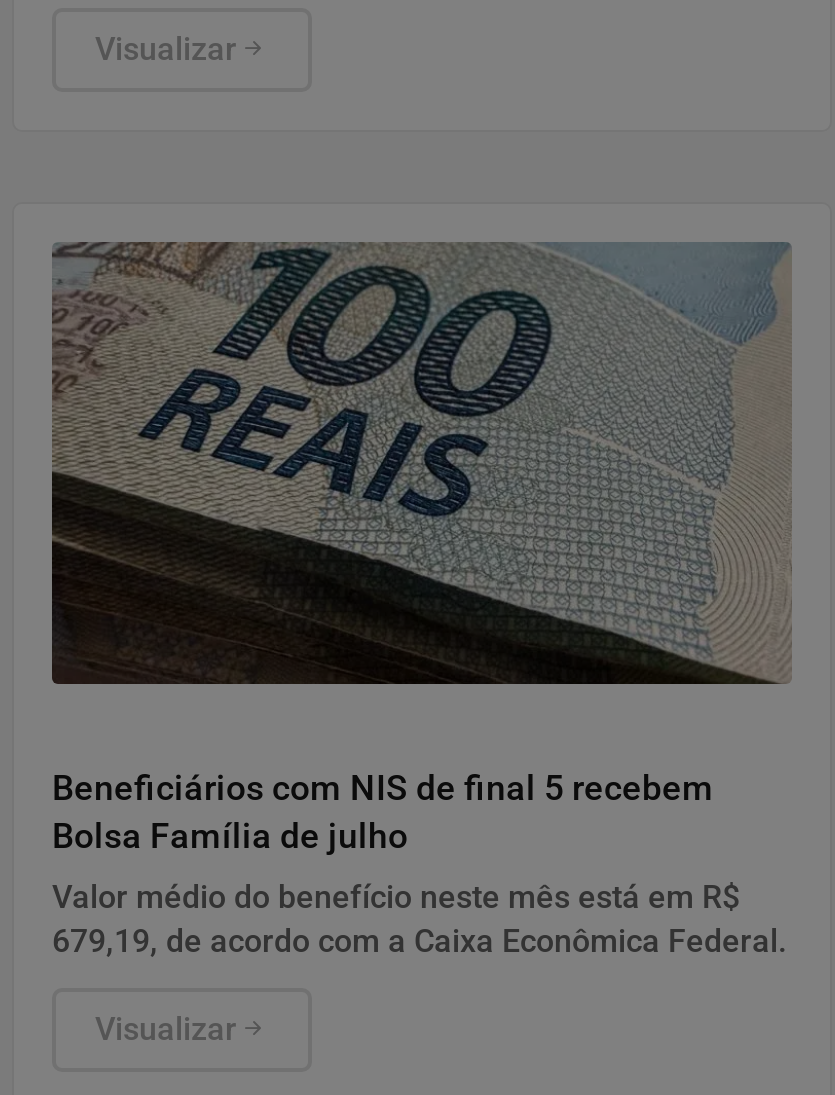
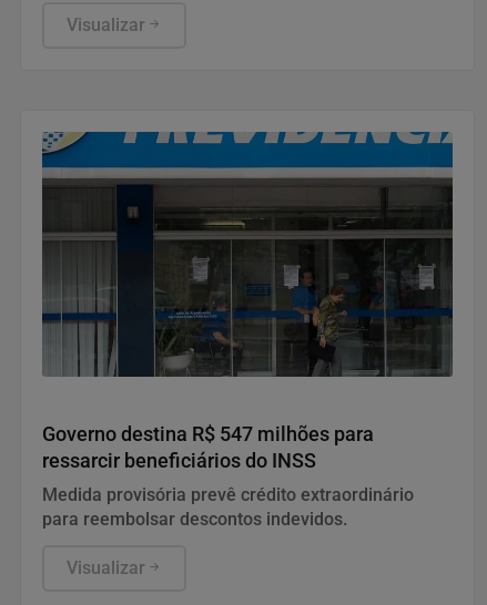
- [image]
+ [image]

- Beneficiários com NIS de final 5 recebem
- Bolsa Família de julho
+ Governo destina R$ 547 milhões para
+ ressarcir beneficiários do INSS

- Valor médio do benefício neste mês está em R$
- 679,19, de acordo com a Caixa Econômica Federal.
+ Medida provisória prevê crédito extraordinário
+ para reembolsar descontos indevidos.
